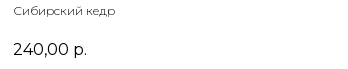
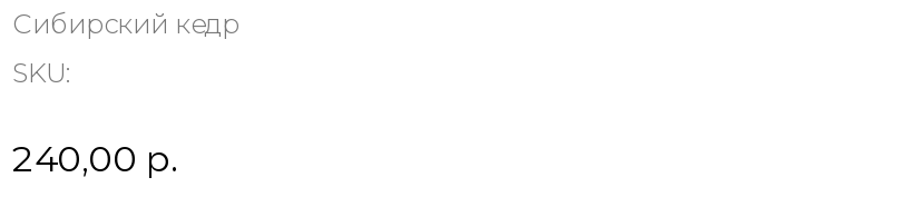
+ SKU:
